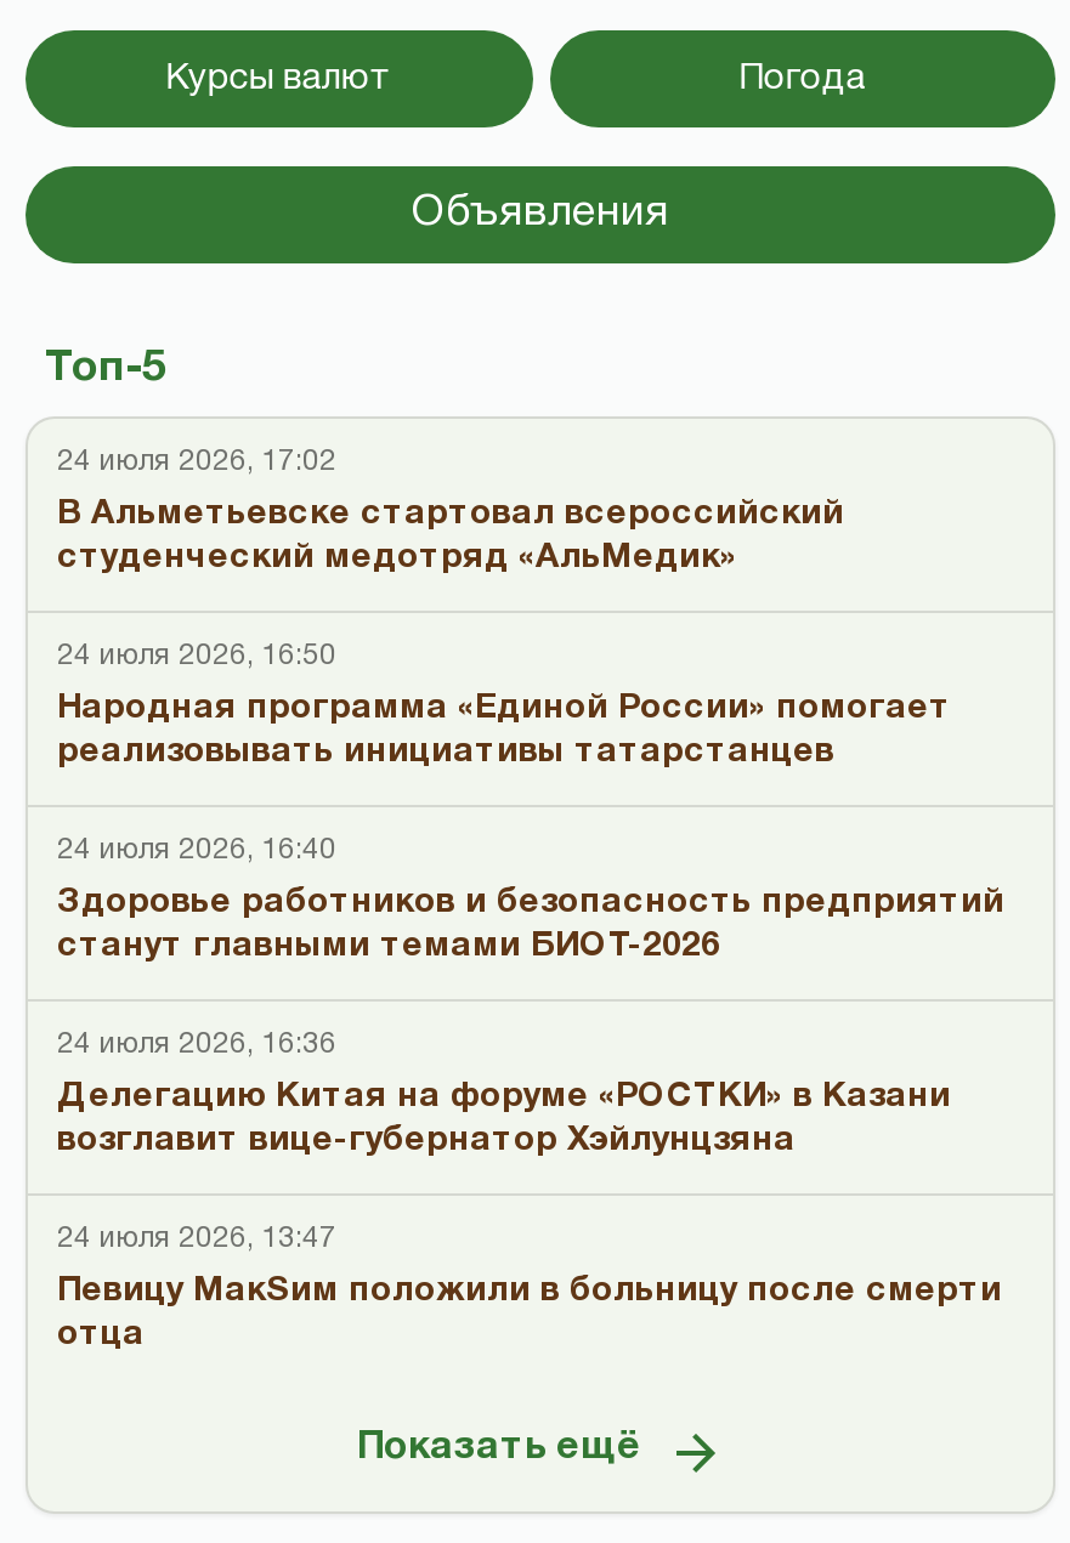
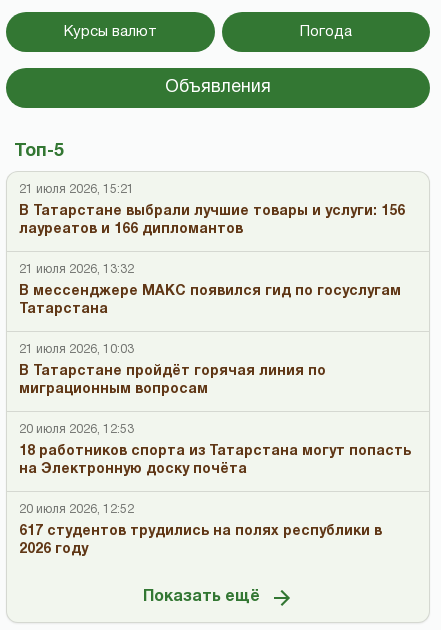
- 24 июля 2026, 17:02
+ 21 июля 2026, 15:21

- В Альметьевске стартовал всероссийский
- студенческий медотряд «АльМедик»
+ В Татарстане выбрали лучшие товары и услуги: 156
+ лауреатов и 166 дипломантов

- 24 июля 2026, 16:50
+ 21 июля 2026, 13:32

- Народная программа «Единой России» помогает
- реализовывать инициативы татарстанцев
+ В мессенджере МАКС появился гид по госуслугам
+ Татарстана

- 24 июля 2026, 16:40
+ 21 июля 2026, 10:03

- Здоровье работников и безопасность предприятий
- станут главными темами БИОТ-2026
+ В Татарстане пройдёт горячая линия по
+ миграционным вопросам

- 24 июля 2026, 16:36
+ 20 июля 2026, 12:53

- Делегацию Китая на форуме «РОСТКИ» в Казани
- возглавит вице-губернатор Хэйлунцзяна
+ 18 работников спорта из Татарстана могут попасть
+ на Электронную доску почёта

- 24 июля 2026, 13:47
+ 20 июля 2026, 12:52

- Певицу МакSим положили в больницу после смерти
- отца
+ 617 студентов трудились на полях республики в
+ 2026 году
